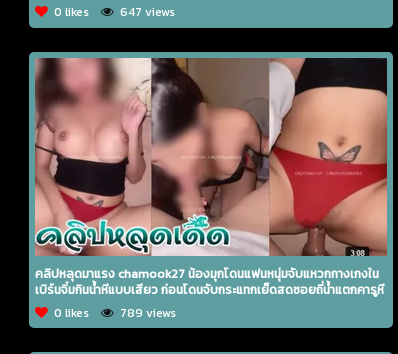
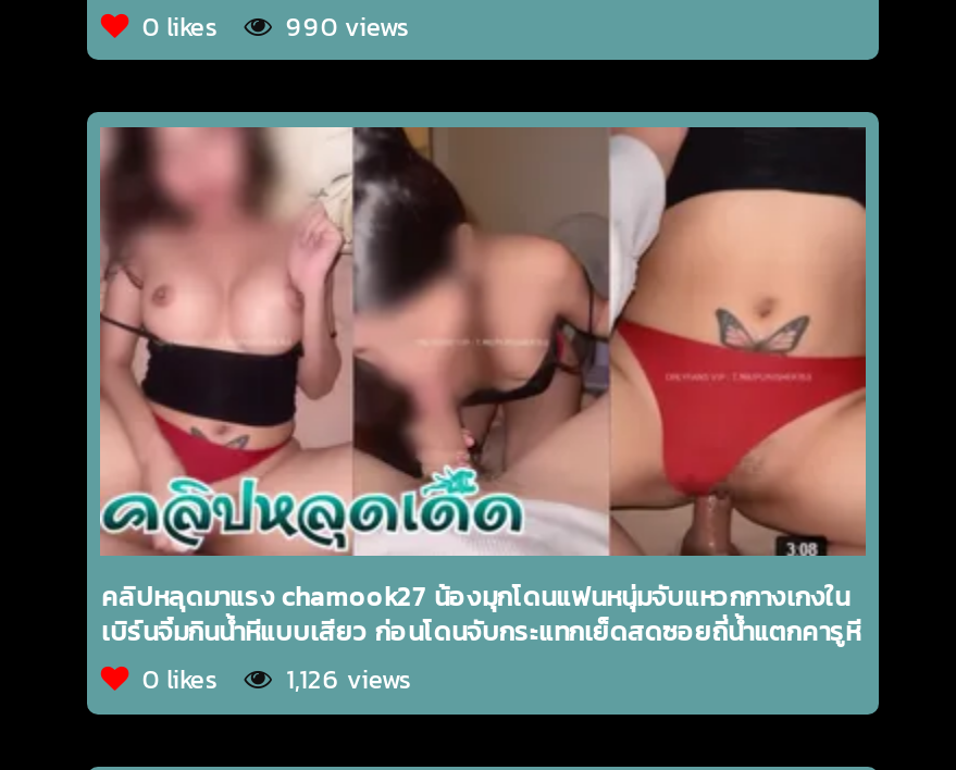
- 647 views
+ 990 views

- 789 views
+ 1,126 views
